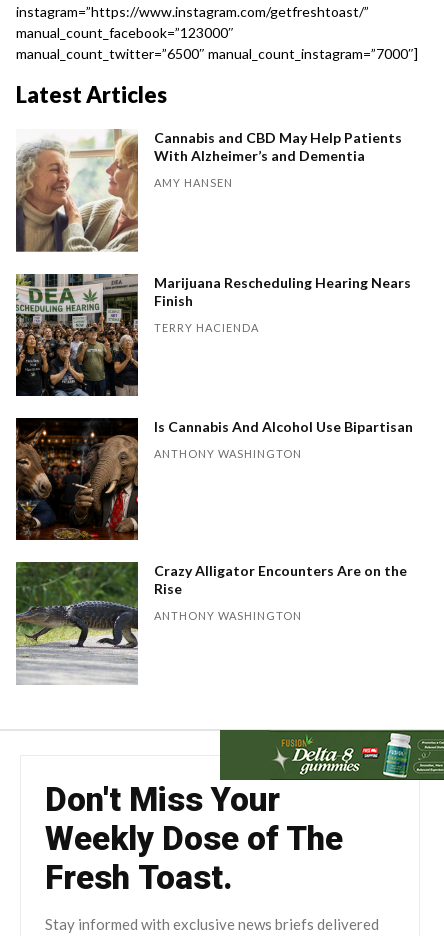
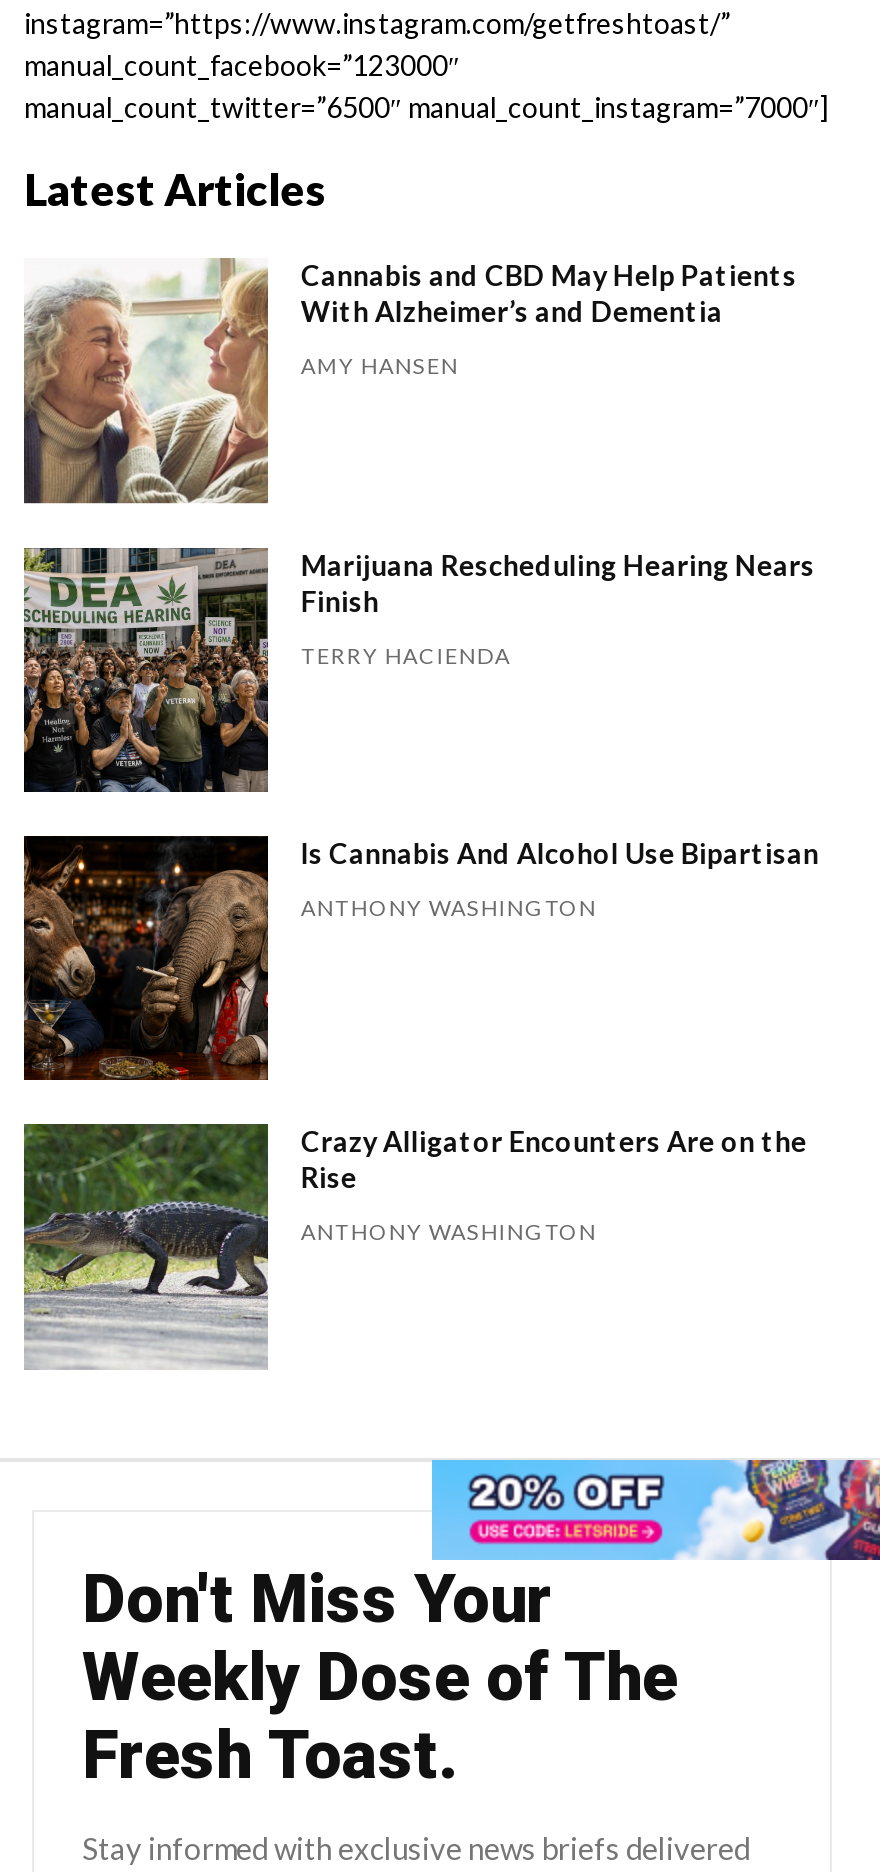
- [image]
+ [image]
